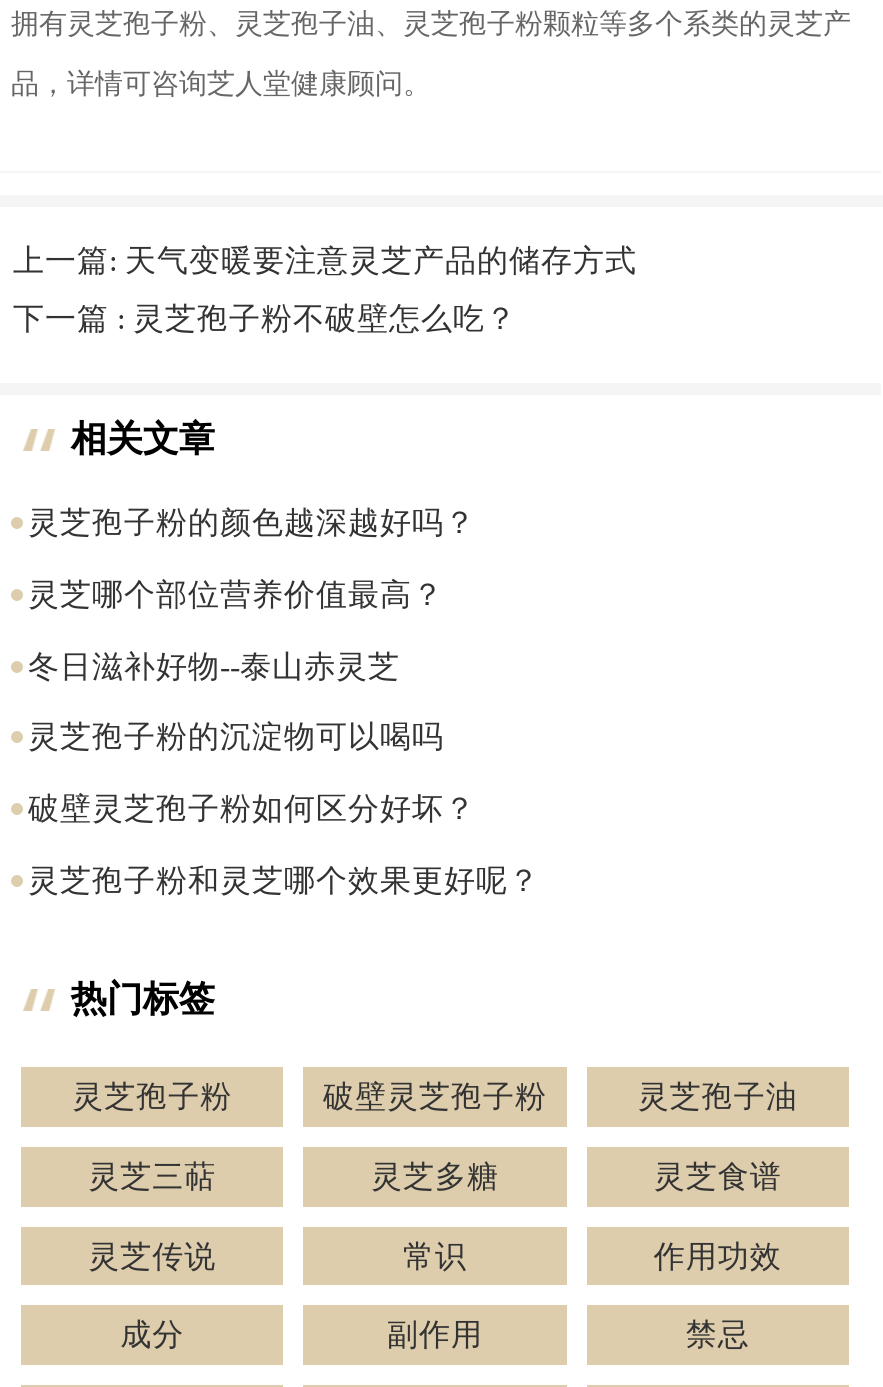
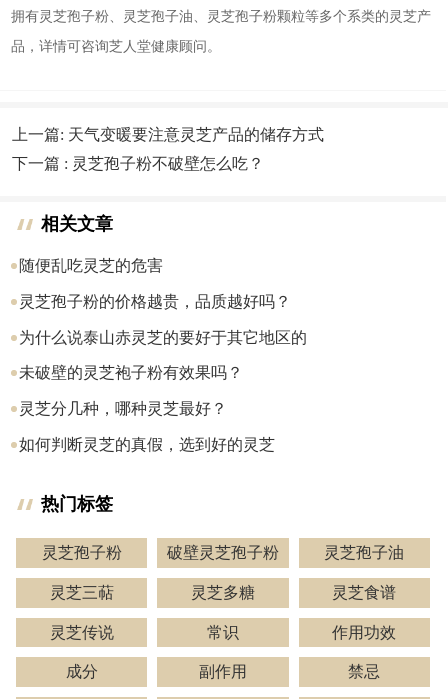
- 灵芝孢子粉的颜色越深越好吗？
+ 随便乱吃灵芝的危害

- 灵芝哪个部位营养价值最高？
+ 灵芝孢子粉的价格越贵，品质越好吗？

- 冬日滋补好物--泰山赤灵芝
+ 为什么说泰山赤灵芝的要好于其它地区的

- 灵芝孢子粉的沉淀物可以喝吗
+ 未破壁的灵芝袍子粉有效果吗？

- 破壁灵芝孢子粉如何区分好坏？
+ 灵芝分几种，哪种灵芝最好？

- 灵芝孢子粉和灵芝哪个效果更好呢？
+ 如何判断灵芝的真假，选到好的灵芝
